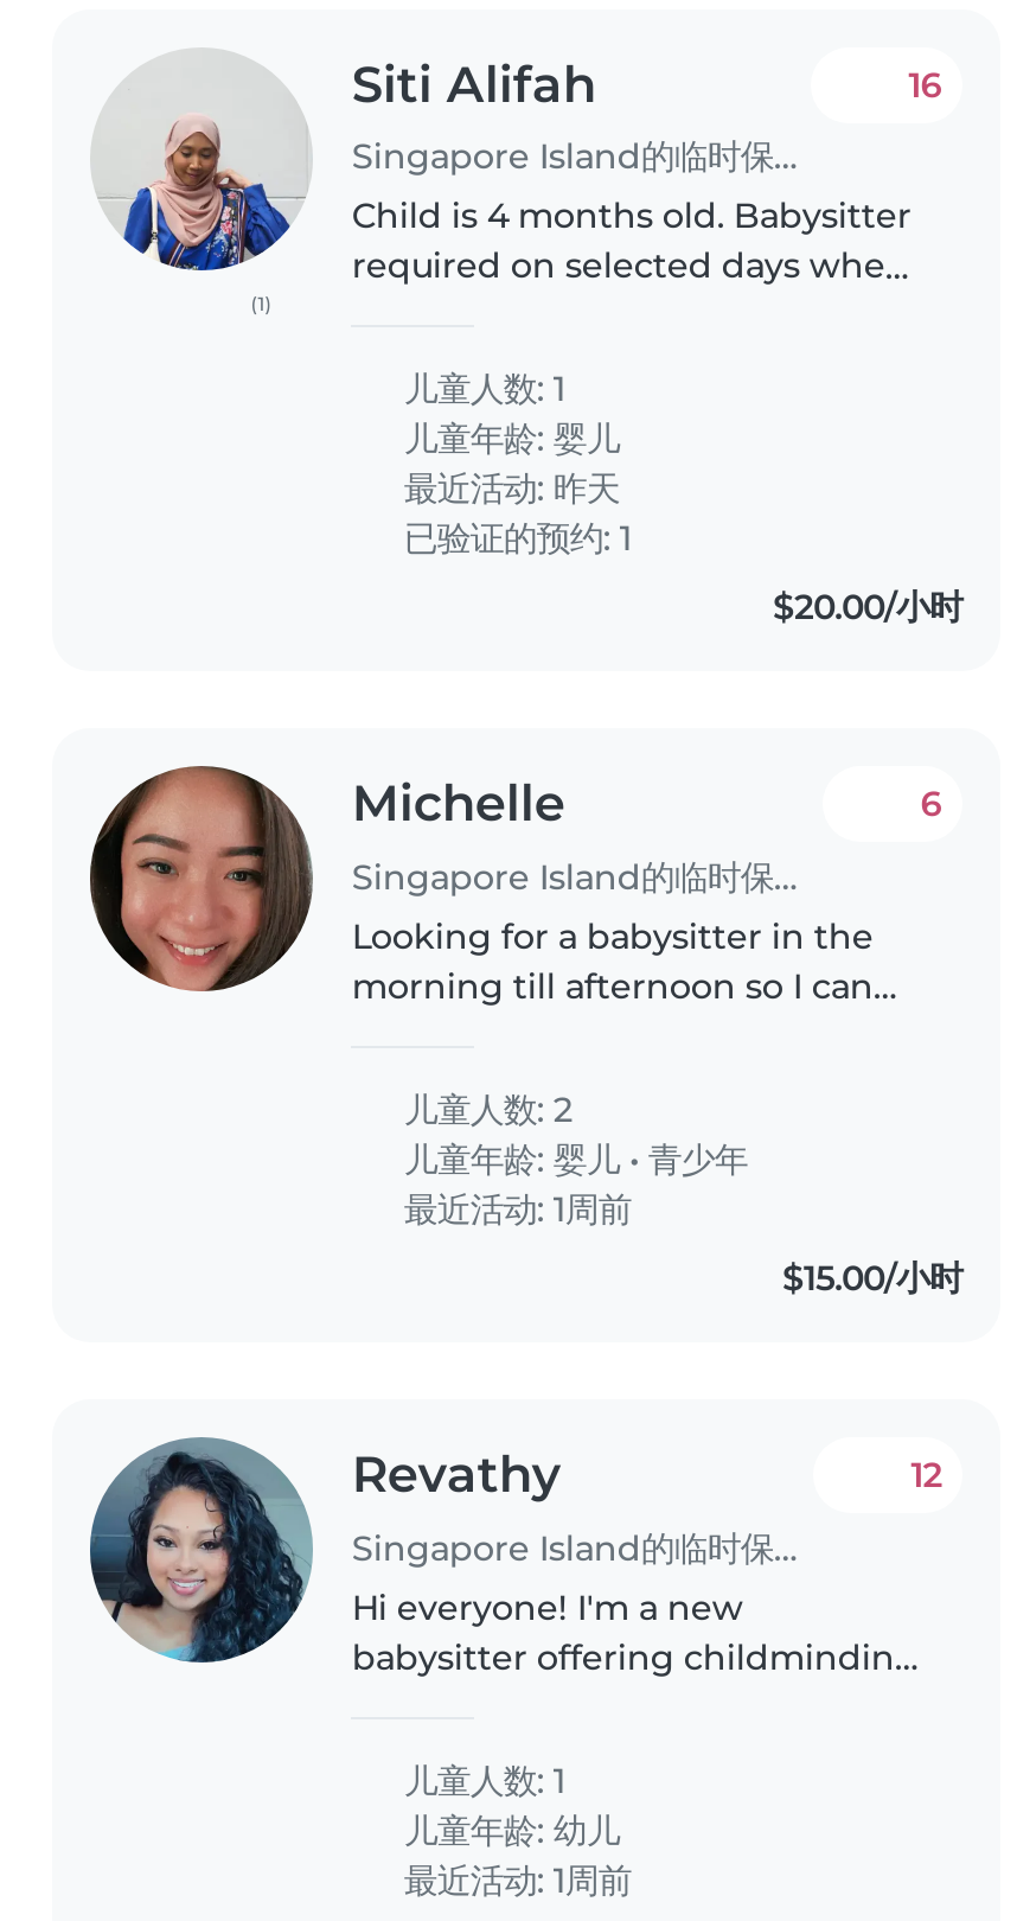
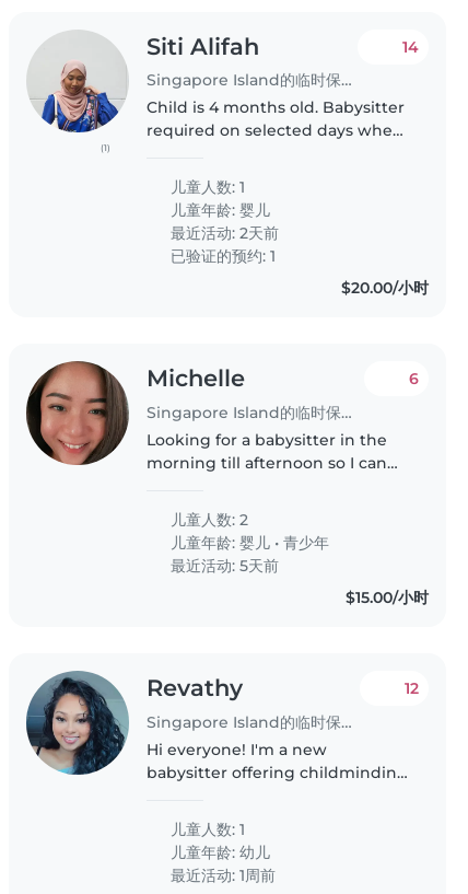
- 16
+ 14

- 最近活动: 昨天
+ 最近活动: 2天前

- 最近活动: 1周前
+ 最近活动: 5天前
